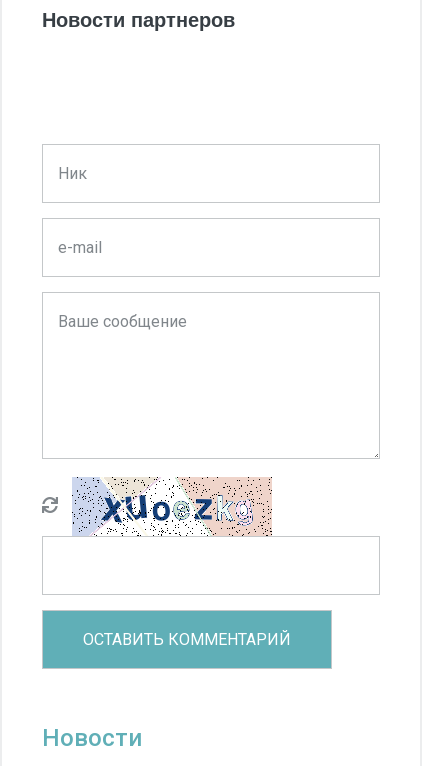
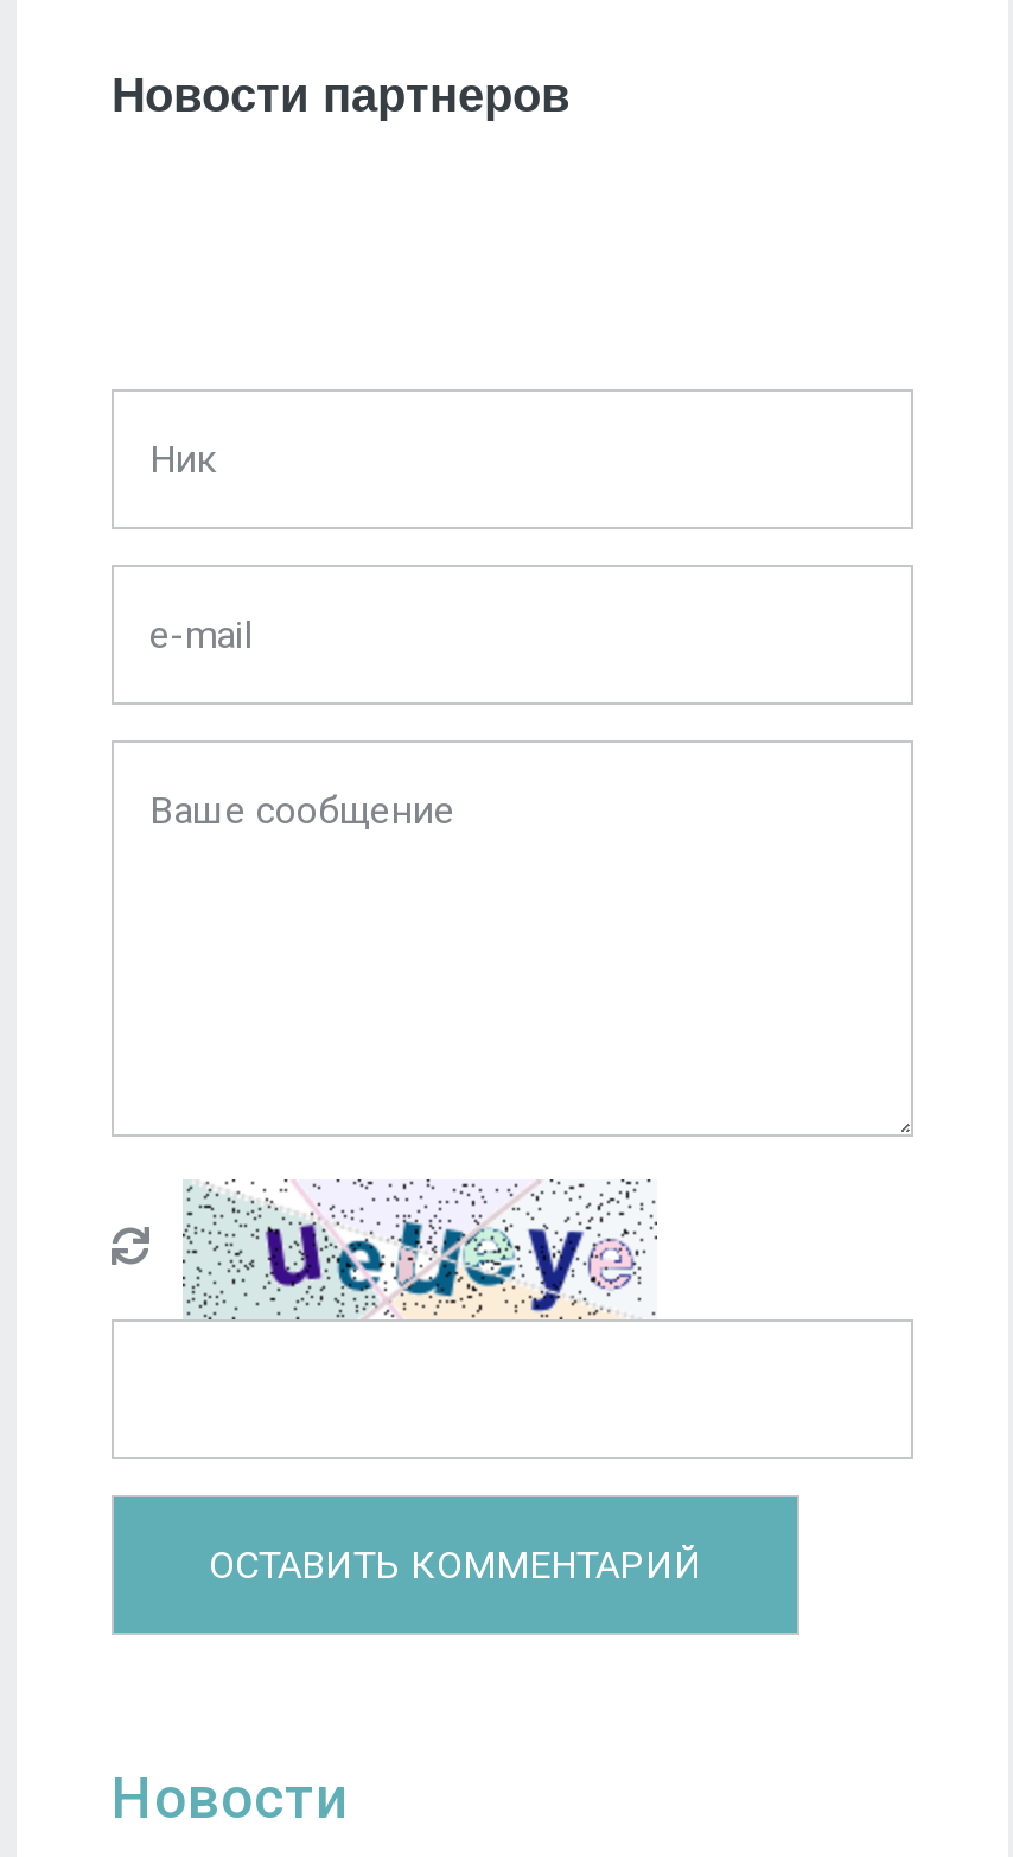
- [image]
+ [image]
